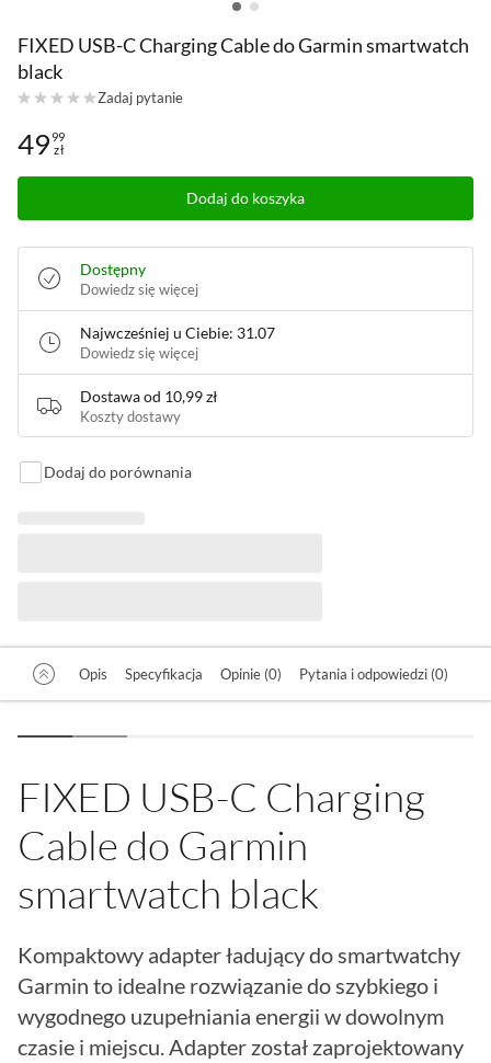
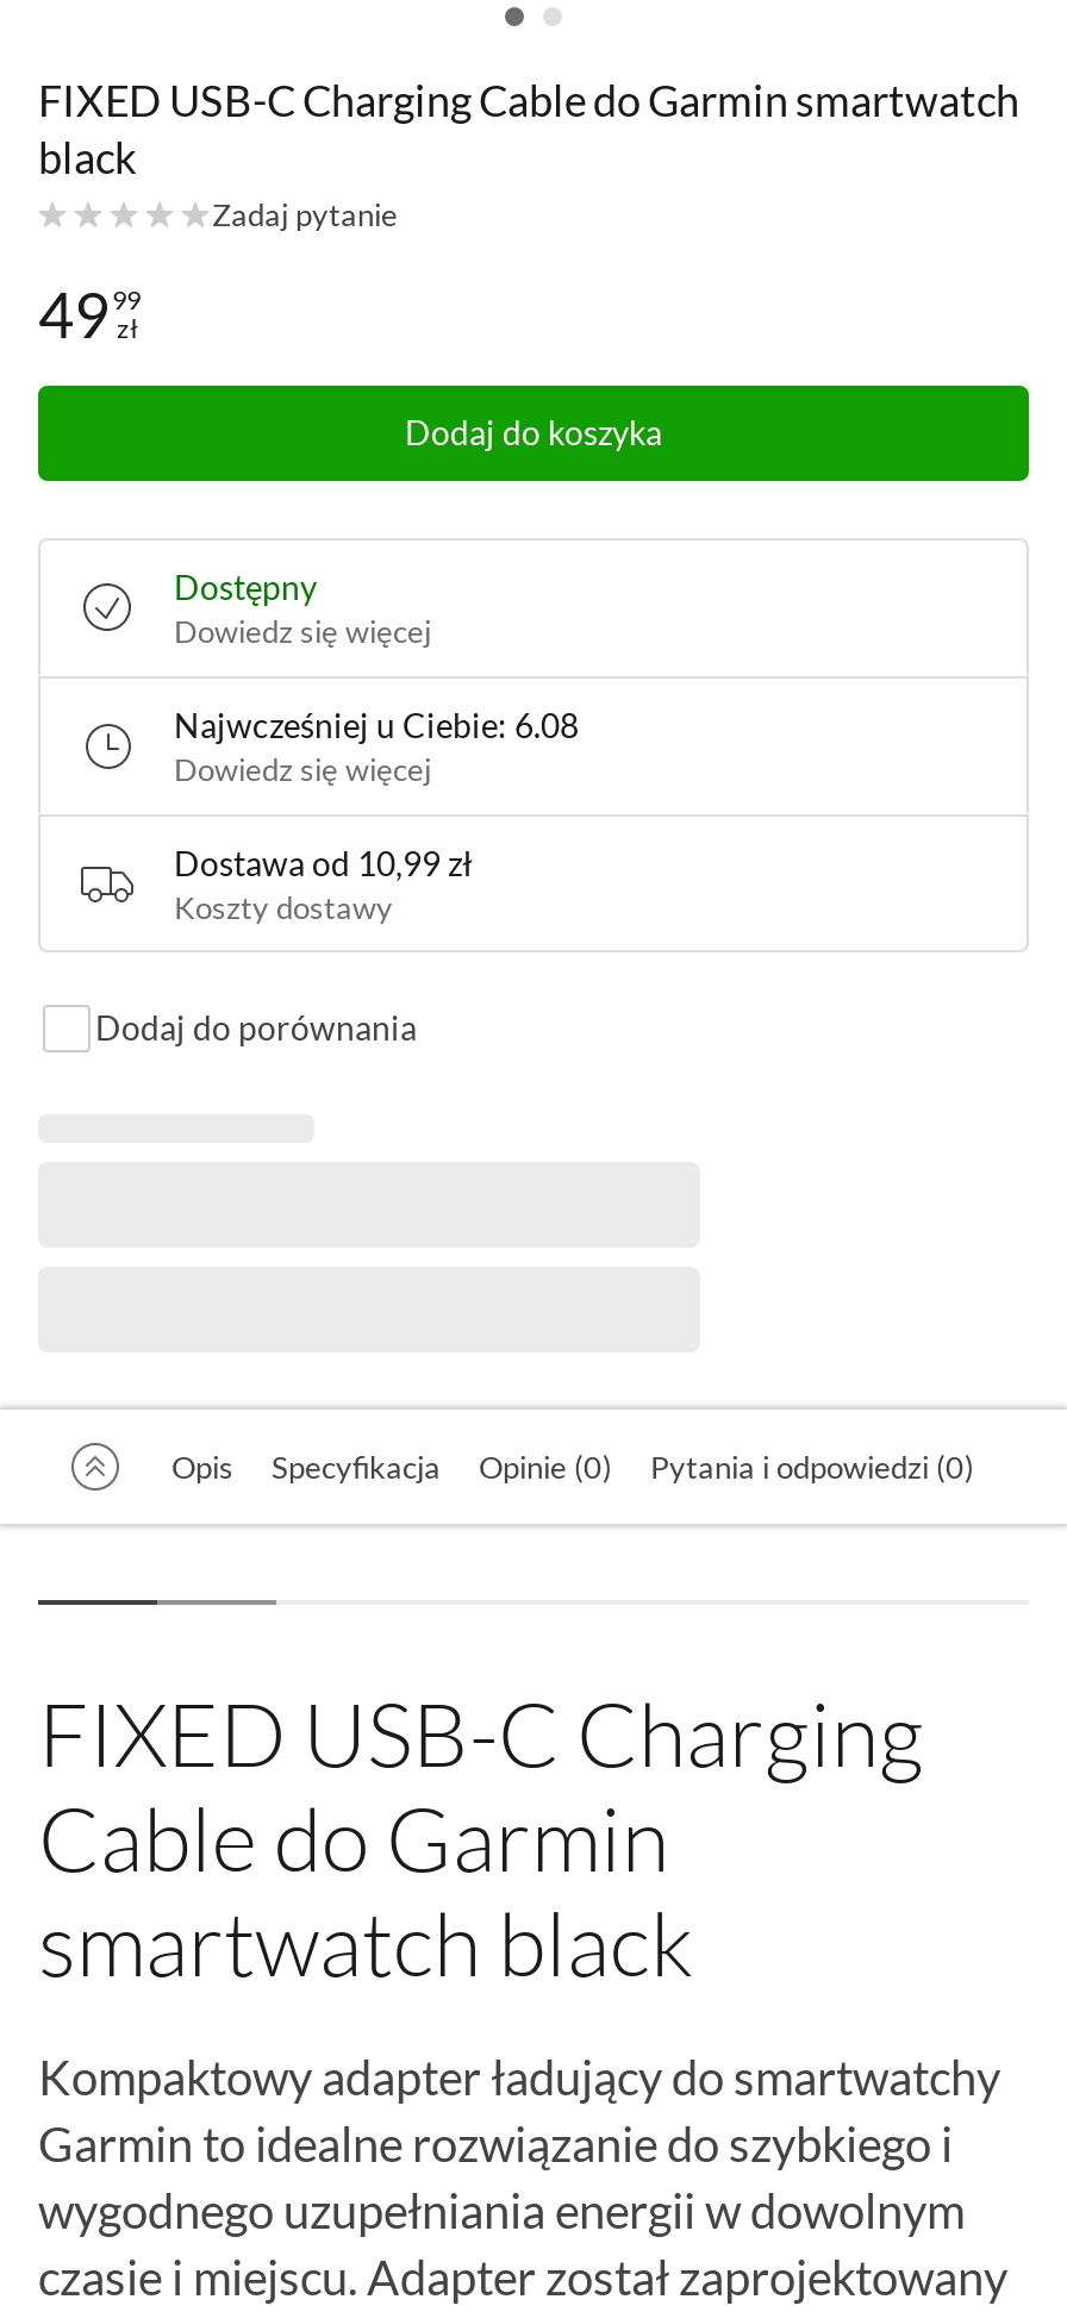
- Najwcześniej u Ciebie: 31.07
+ Najwcześniej u Ciebie: 6.08
